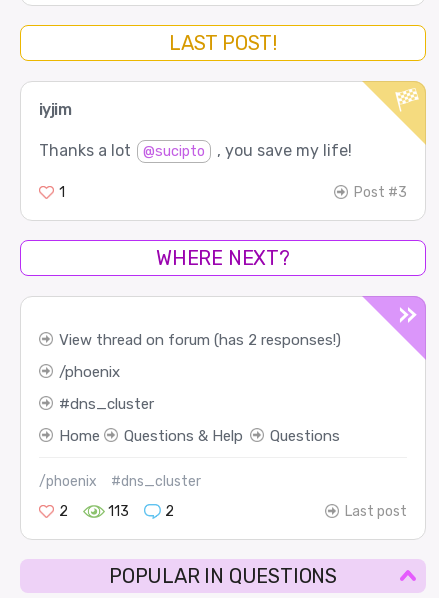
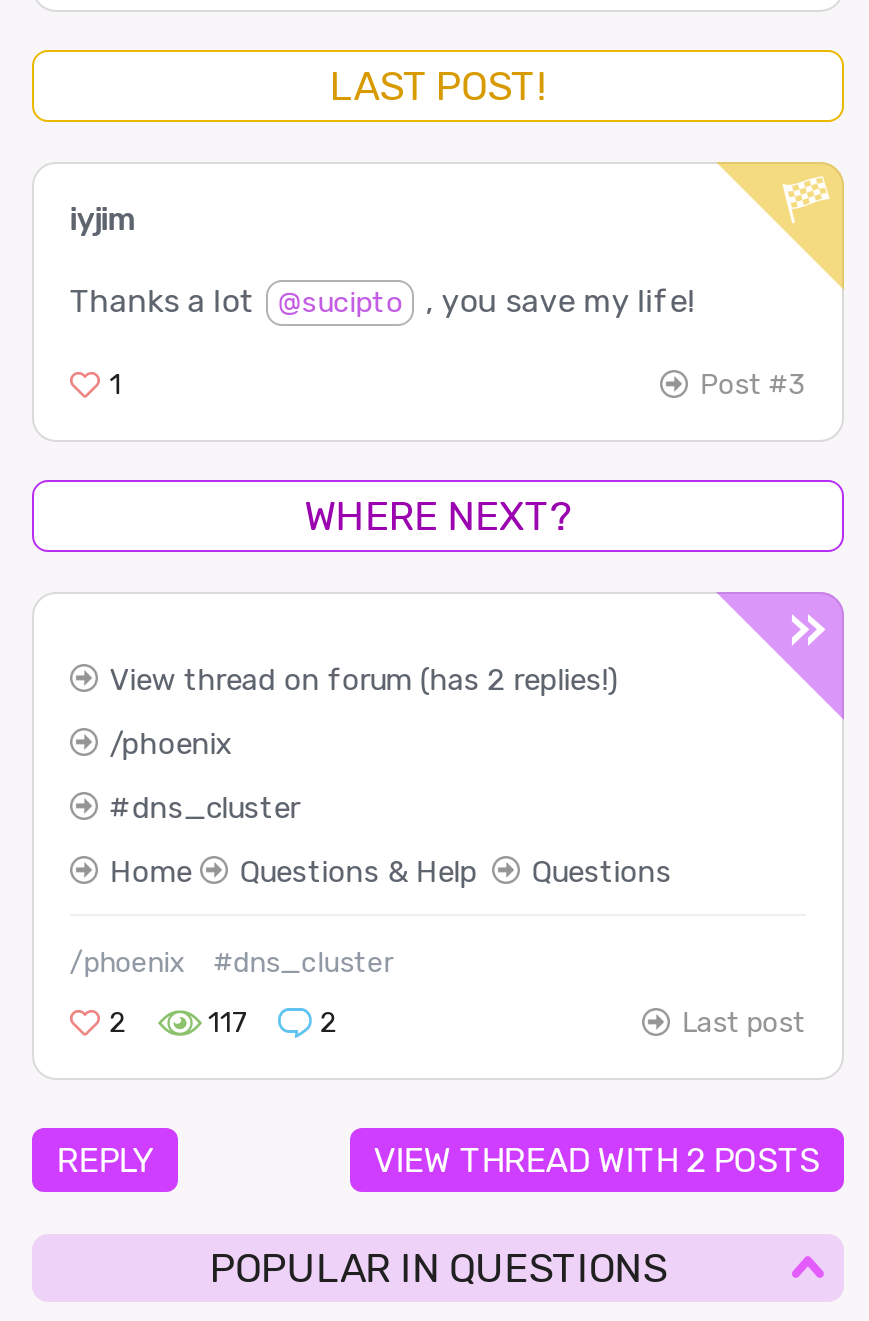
- View thread on forum (has 2 responses!)
+ View thread on forum (has 2 replies!)

- 113
+ 117

+ REPLY
+ VIEW THREAD WITH 2 POSTS
